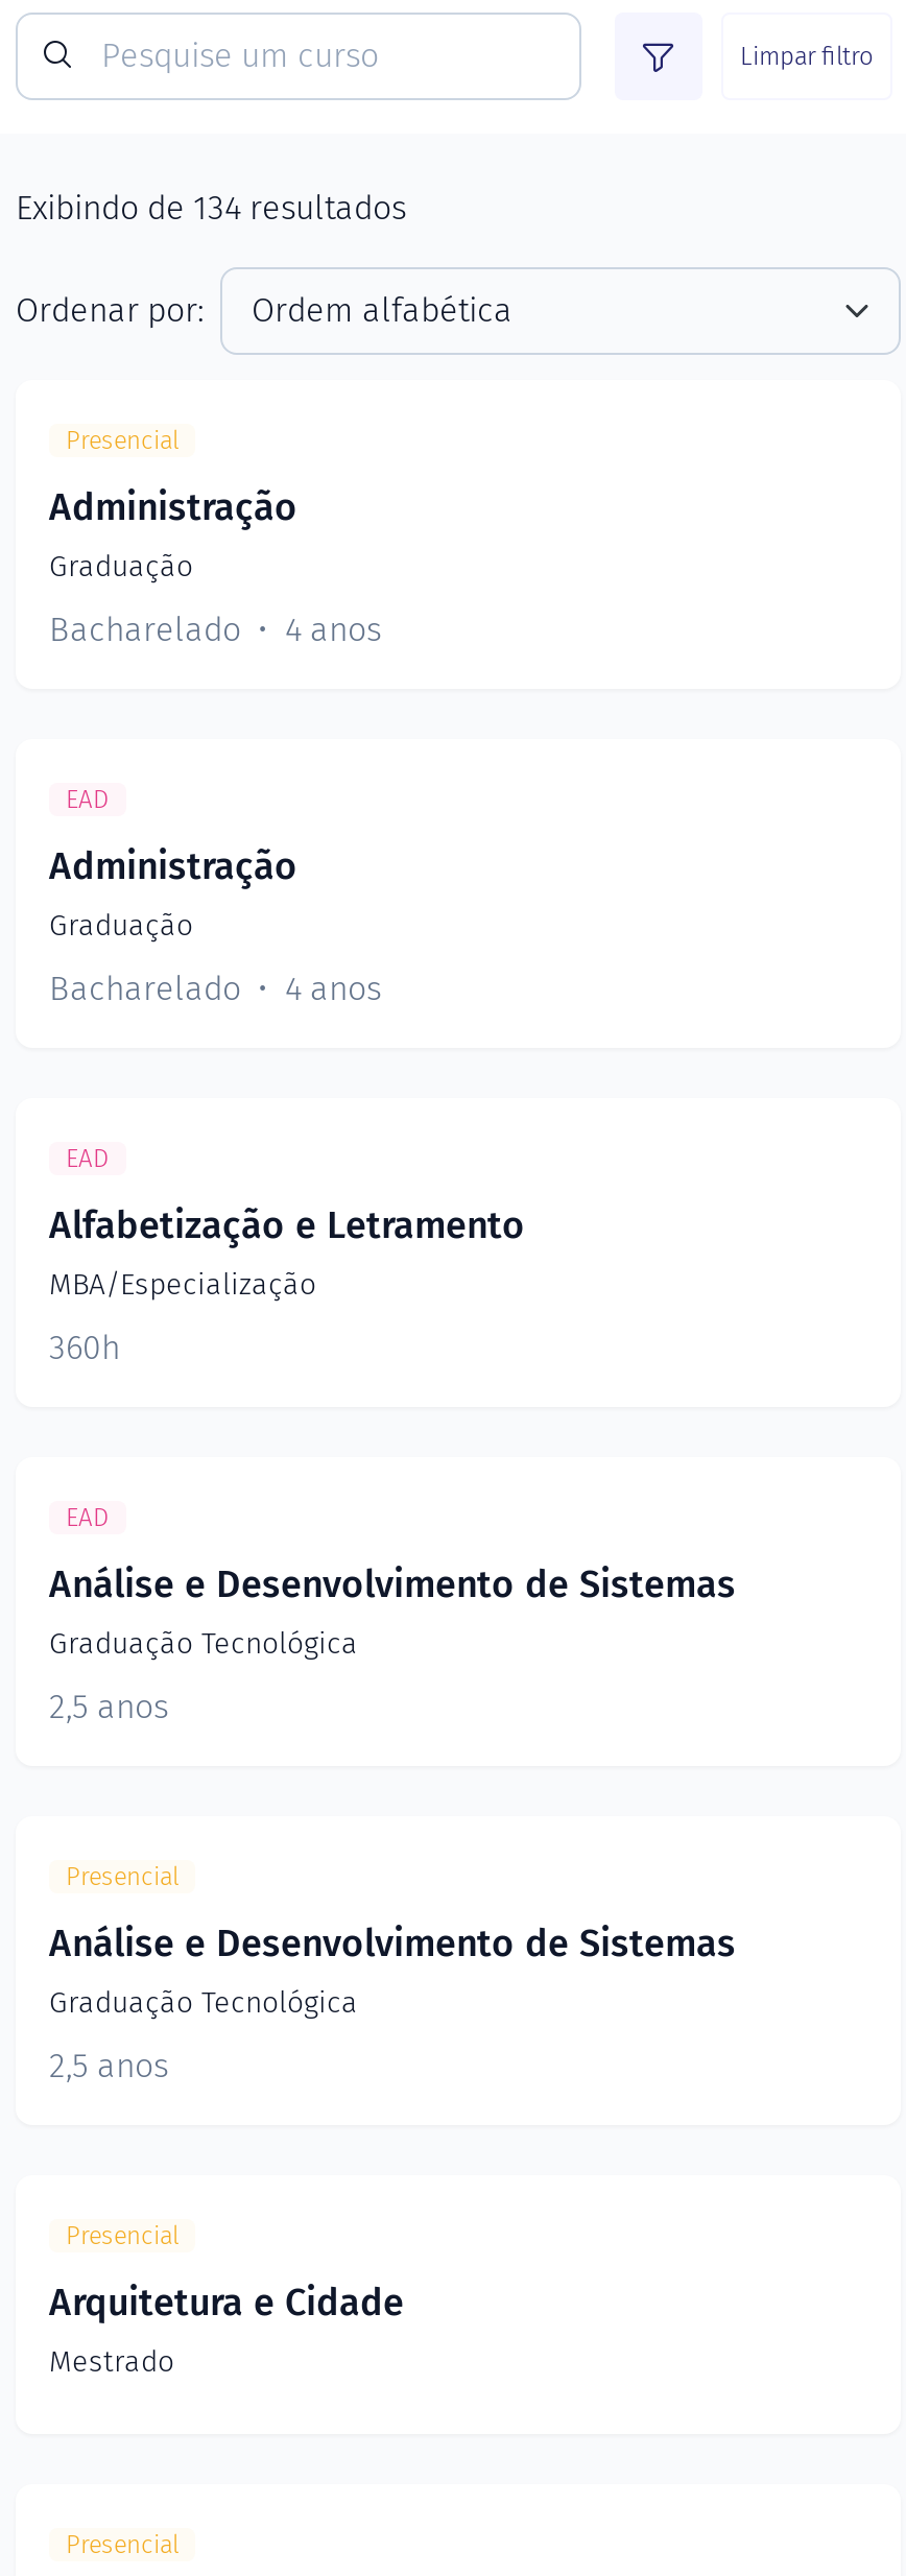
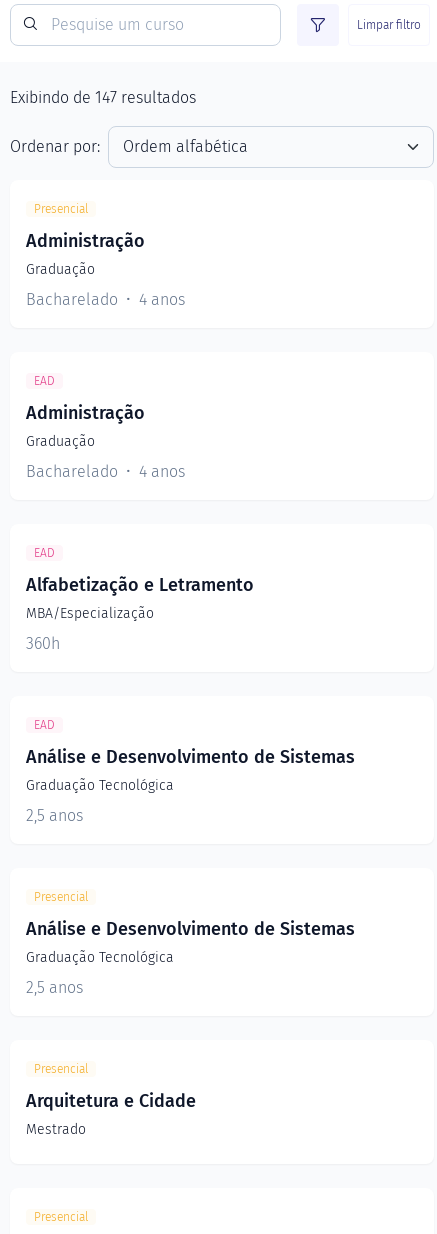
- Exibindo de 134 resultados
+ Exibindo de 147 resultados
